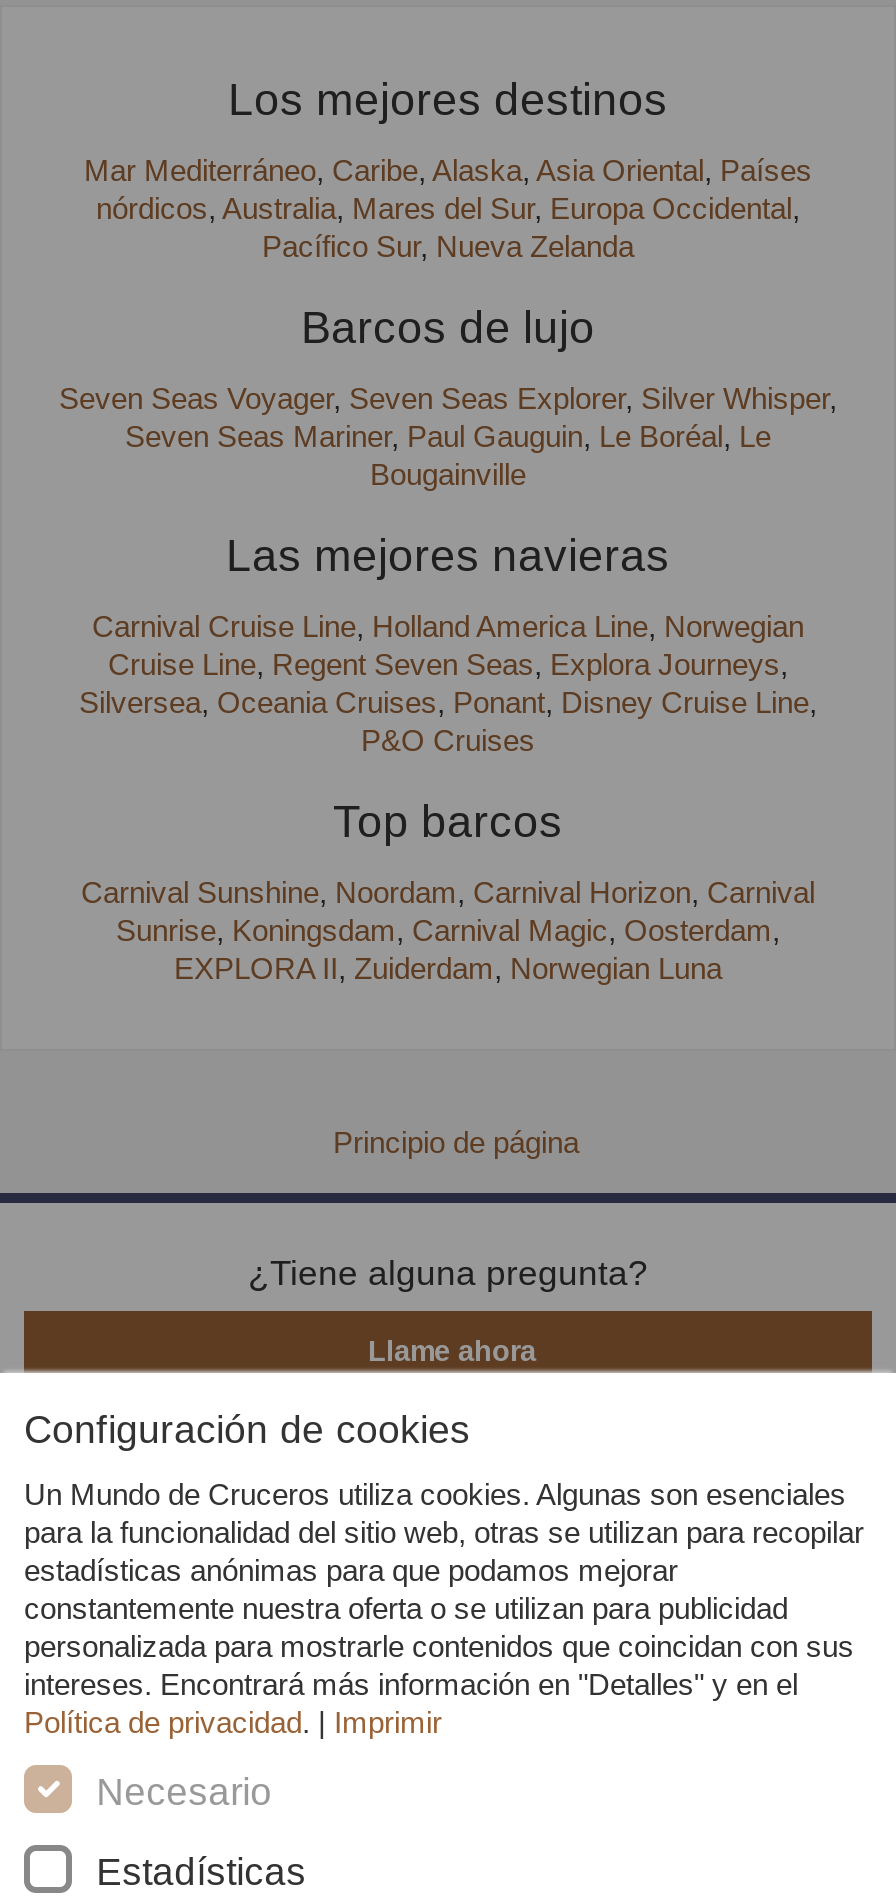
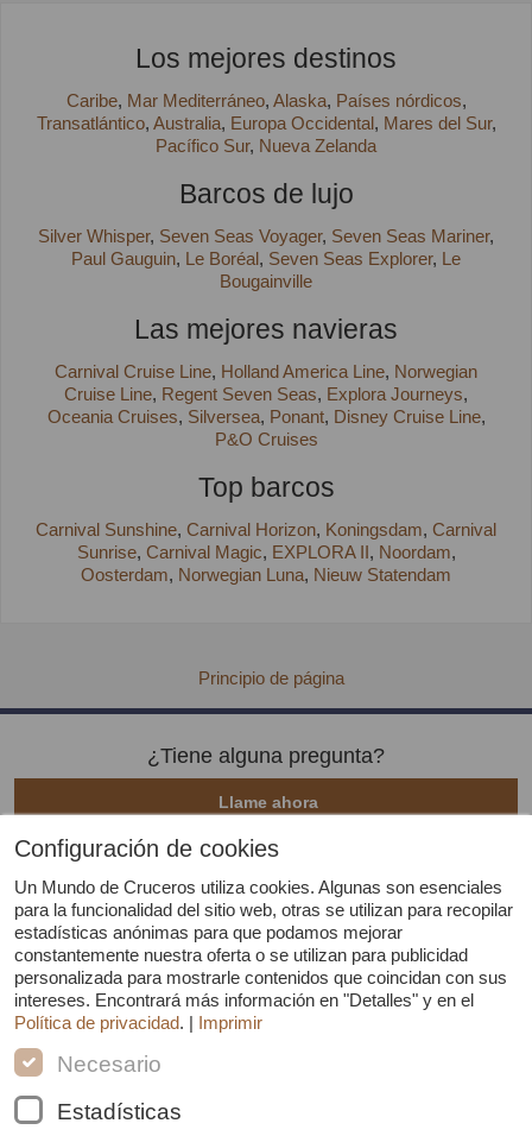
- Mar Mediterráneo Caribe Alaska Asia Oriental Países
- nórdicos Australia Mares del Sur Europa Occidental
+ Caribe Mar Mediterráneo Alaska Países nórdicos
+ Transatlántico Australia Europa Occidental Mares del Sur

- Seven Seas Voyager Seven Seas Explorer Silver Whisper
- Seven Seas Mariner Paul Gauguin Le Boréal Le
+ Silver Whisper Seven Seas Voyager Seven Seas Mariner
+ Paul Gauguin Le Boréal Seven Seas Explorer Le

- Silversea Oceania Cruises Ponant Disney Cruise Line
+ Oceania Cruises Silversea Ponant Disney Cruise Line

- Carnival Sunshine Noordam Carnival Horizon Carnival
- Sunrise Koningsdam Carnival Magic Oosterdam
- EXPLORA II Zuiderdam Norwegian Luna
+ Carnival Sunshine Carnival Horizon Koningsdam Carnival
+ Sunrise Carnival Magic EXPLORA II Noordam
+ Oosterdam Norwegian Luna Nieuw Statendam
